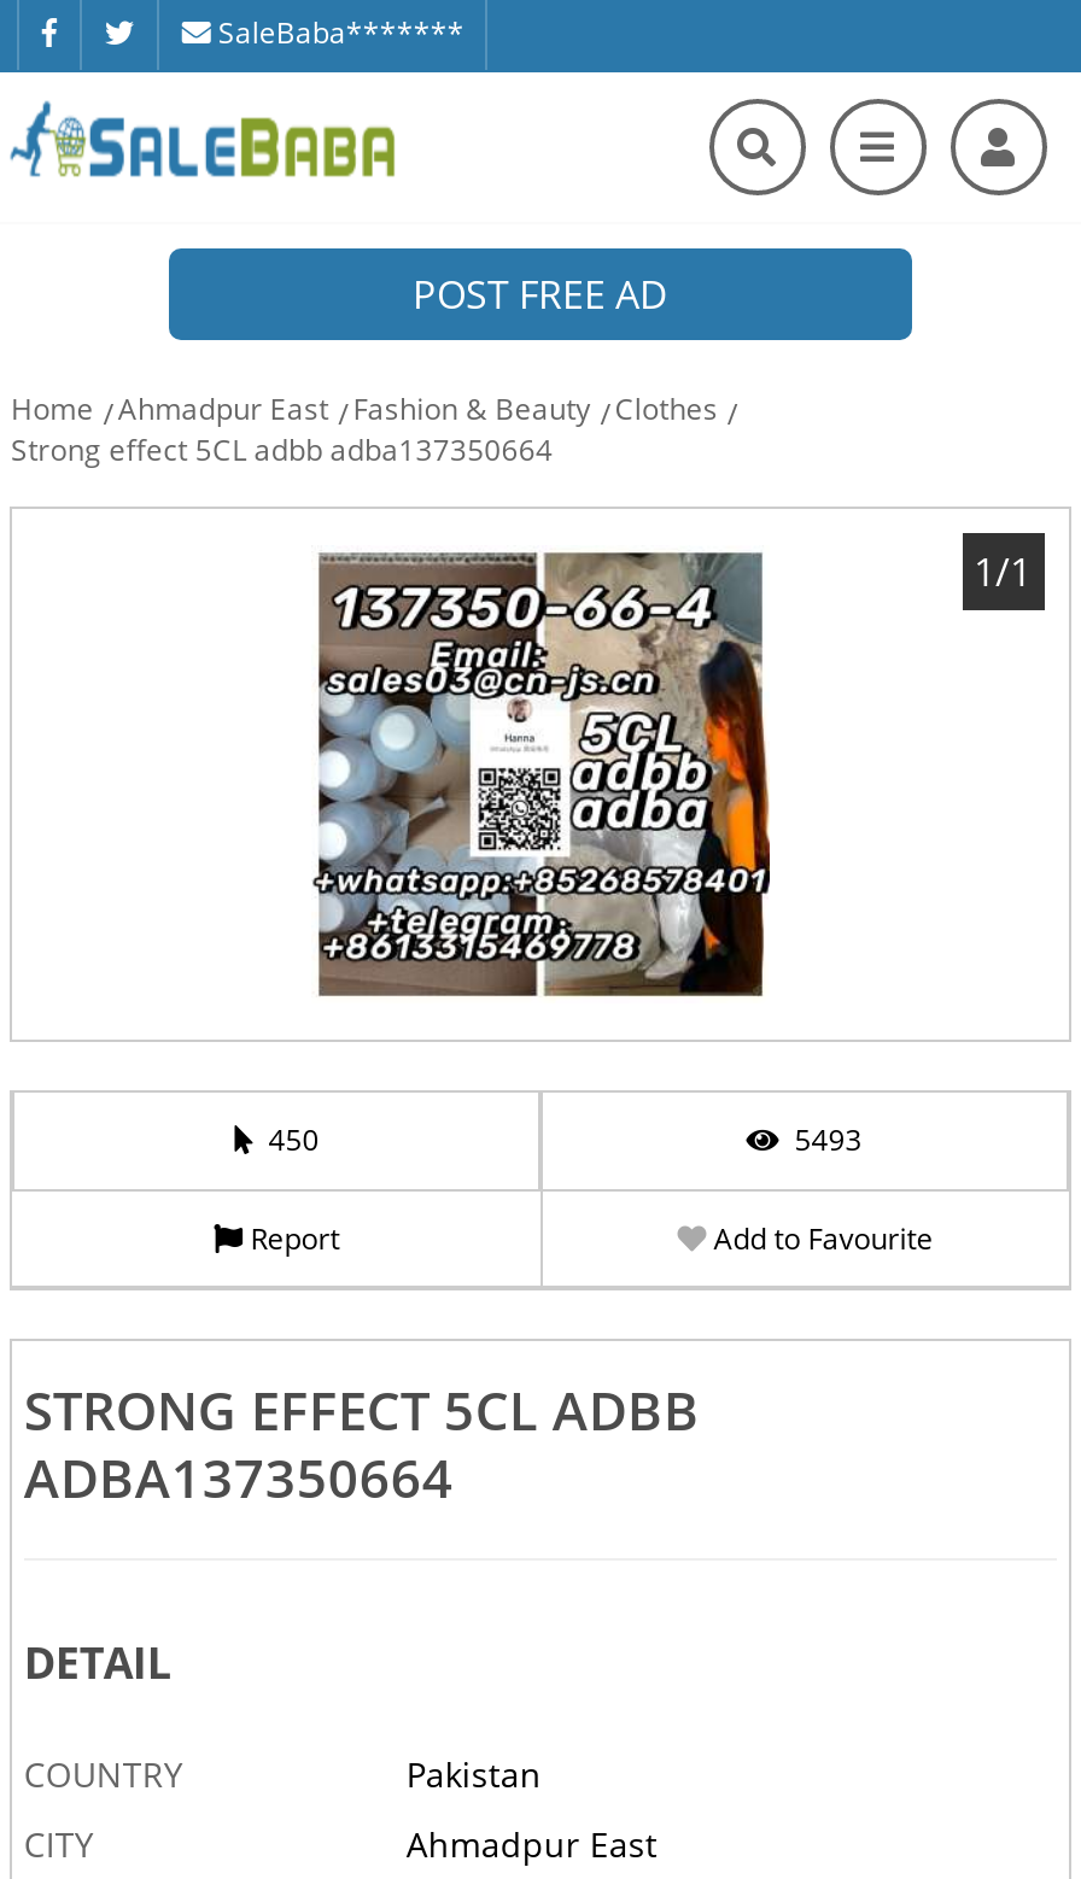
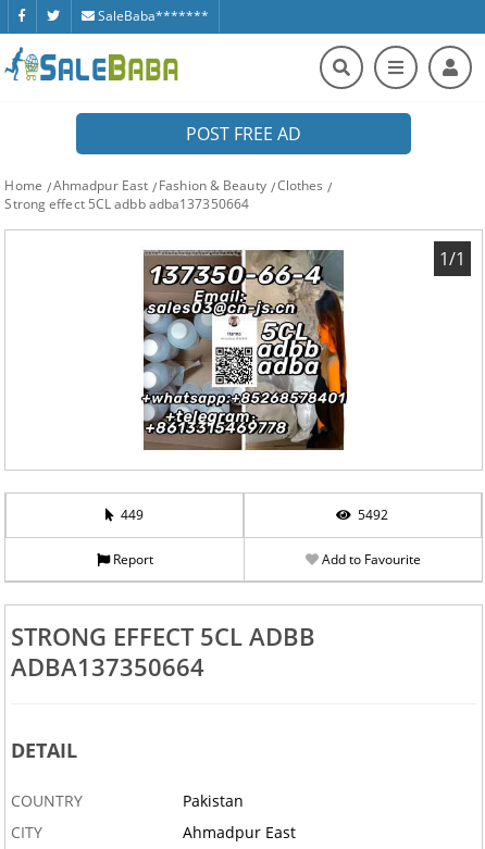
- 450
+ 449

- 5493
+ 5492
